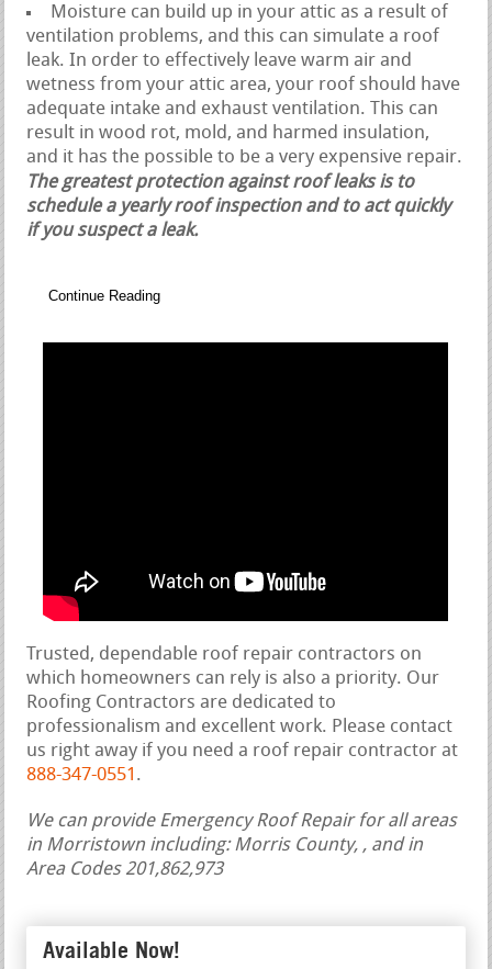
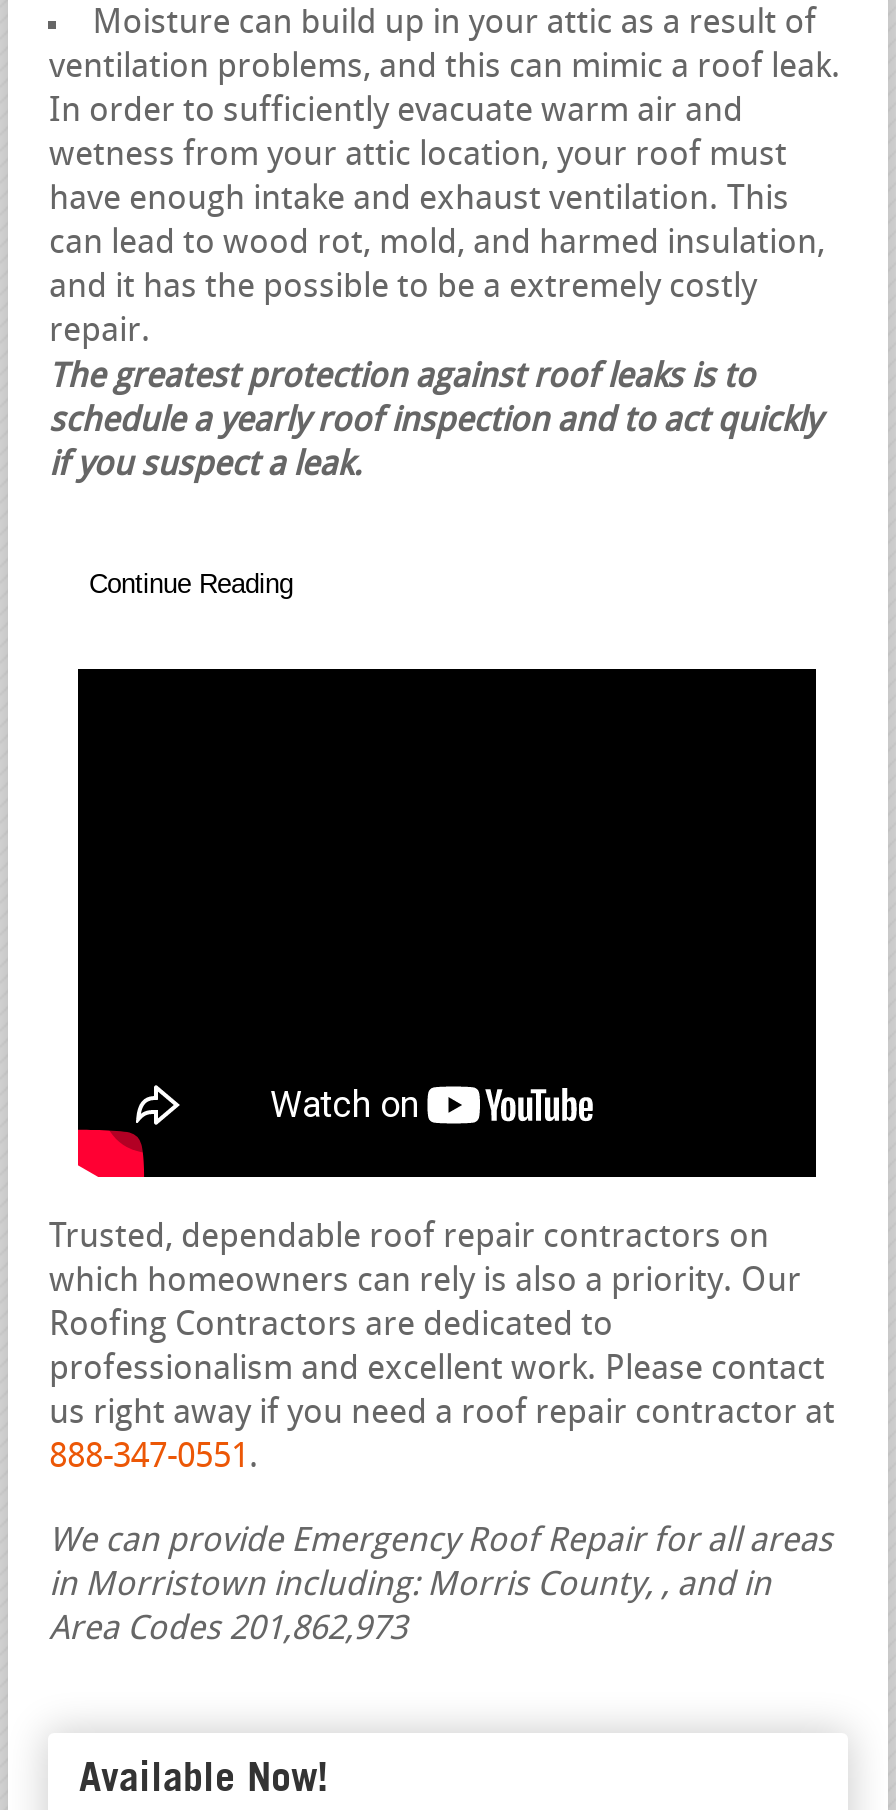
- ventilation problems, and this can simulate a roof
- leak. In order to effectively leave warm air and
- wetness from your attic area, your roof should have
- adequate intake and exhaust ventilation. This can
- result in wood rot, mold, and harmed insulation,
- and it has the possible to be a very expensive repair.
+ ventilation problems, and this can mimic a roof leak.
+ In order to sufficiently evacuate warm air and
+ wetness from your attic location, your roof must
+ have enough intake and exhaust ventilation. This
+ can lead to wood rot, mold, and harmed insulation,
+ and it has the possible to be a extremely costly
+ repair.
